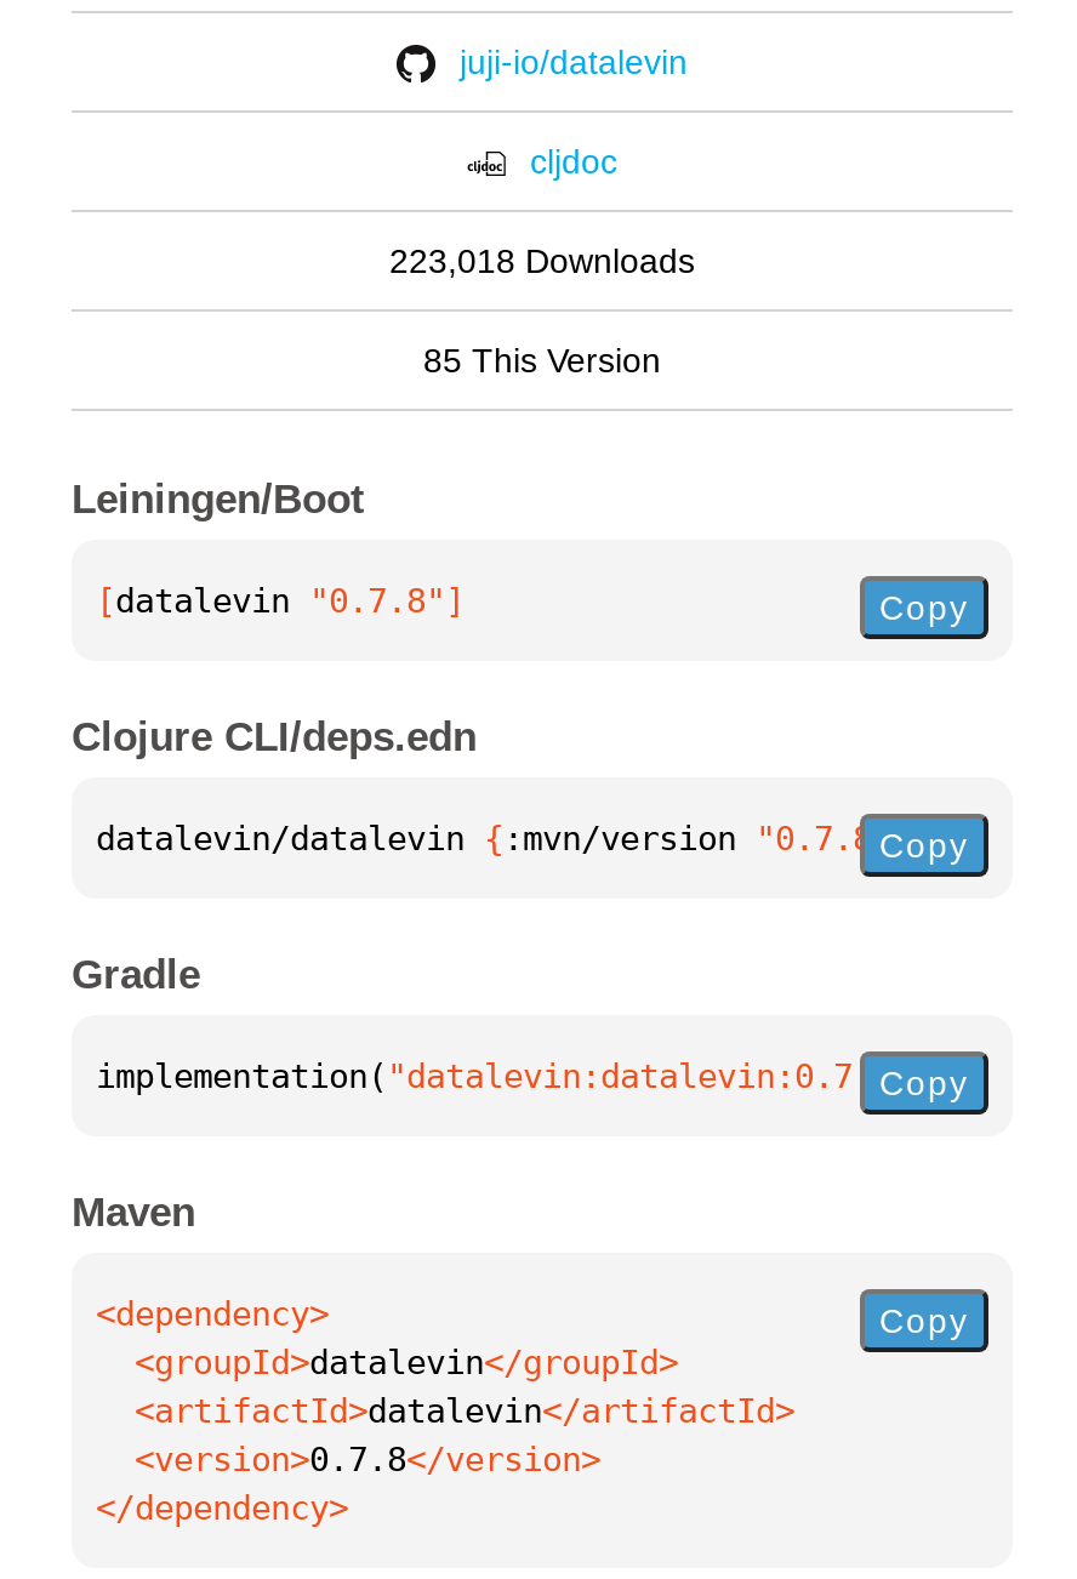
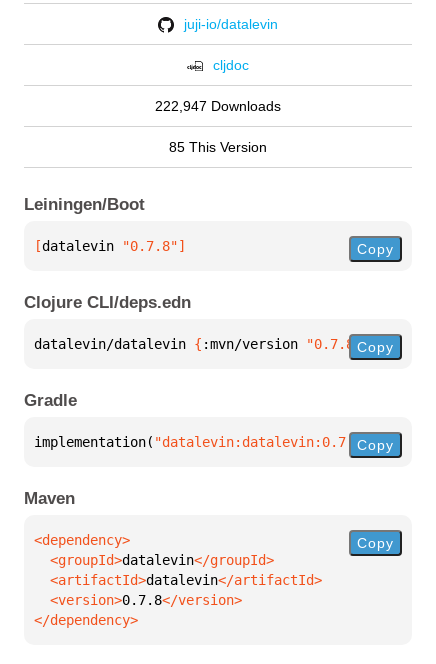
- 223,018 Downloads
+ 222,947 Downloads
